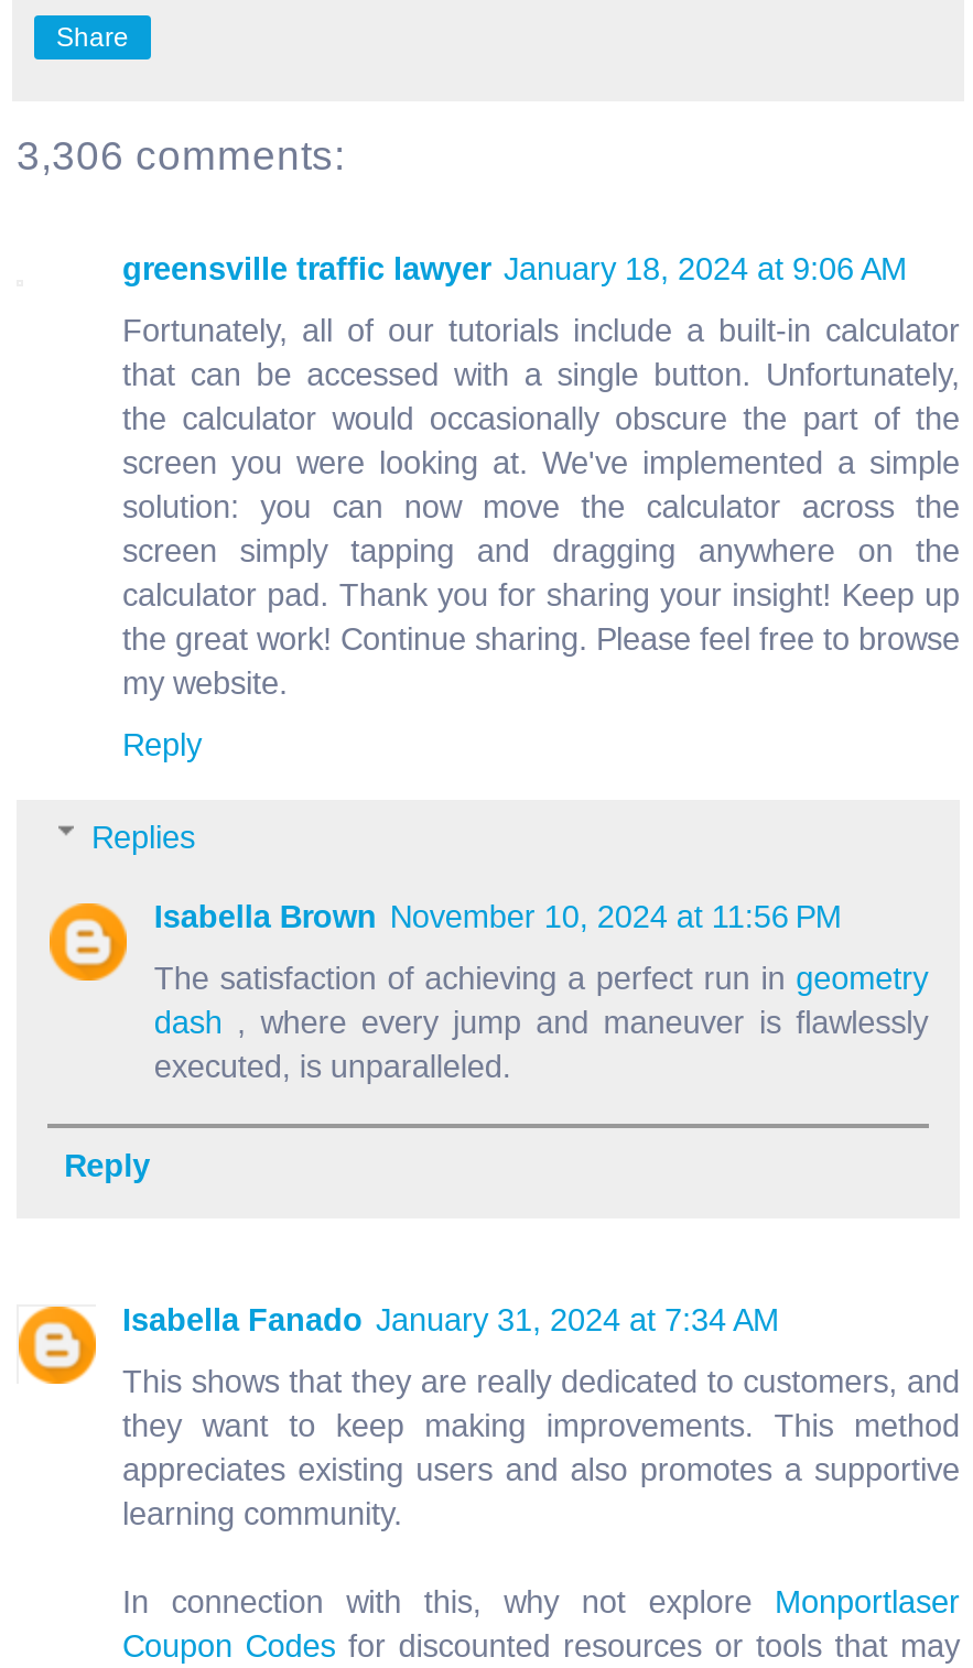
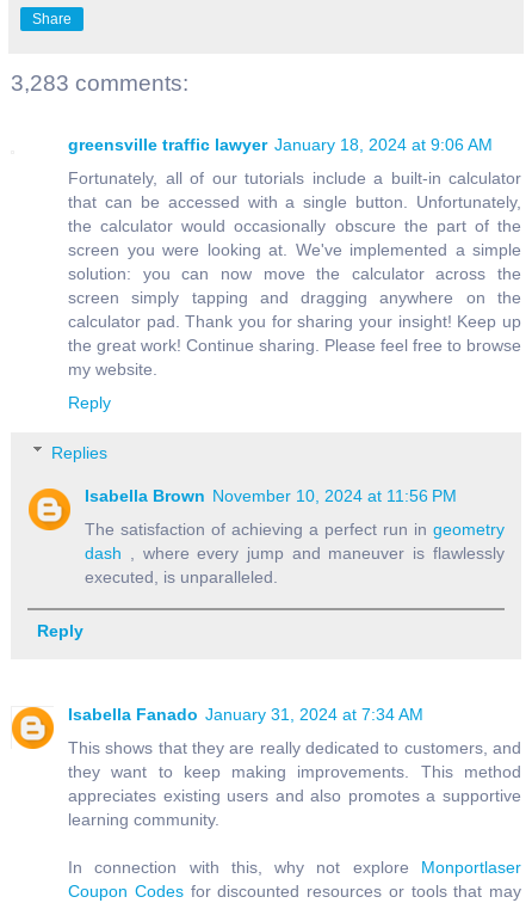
- 3,306 comments:
+ 3,283 comments:
